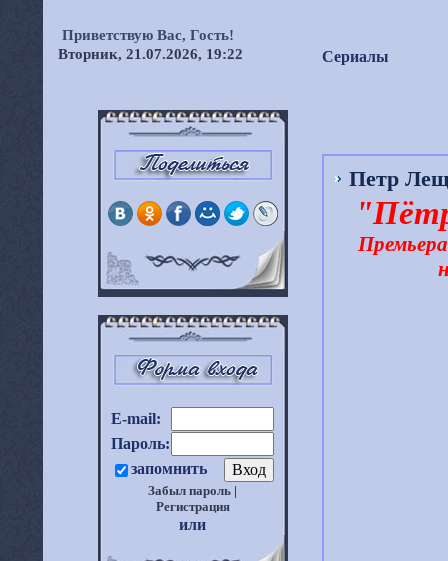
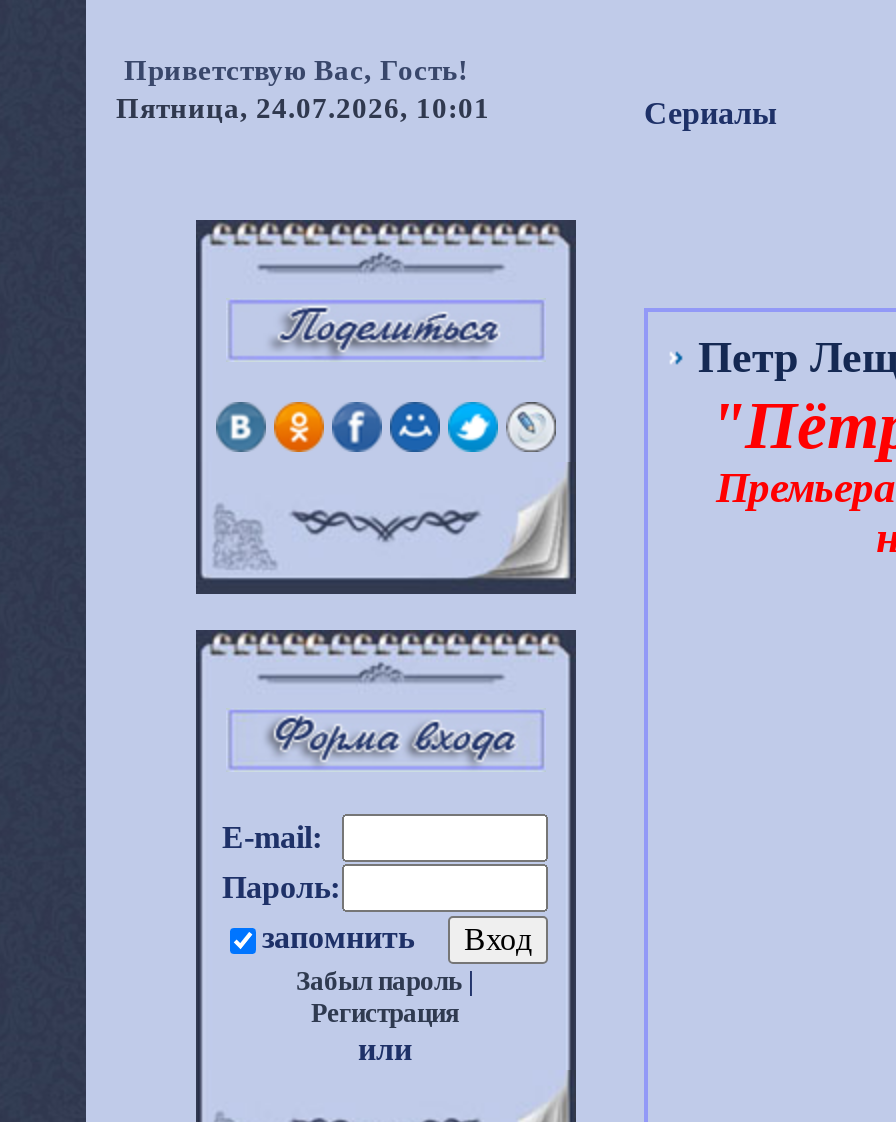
- Вторник, 21.07.2026, 19:22
+ Пятница, 24.07.2026, 10:01
